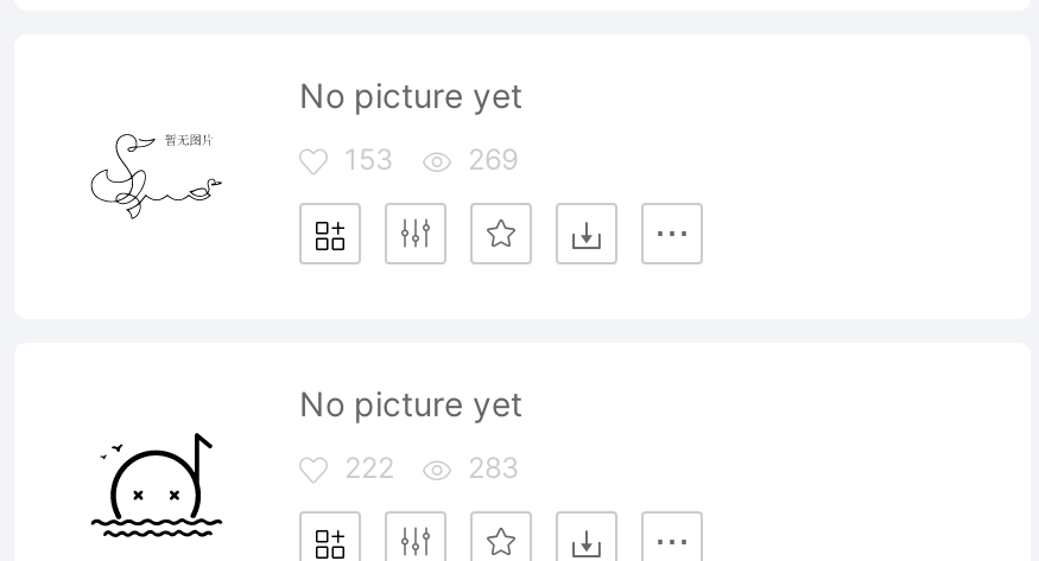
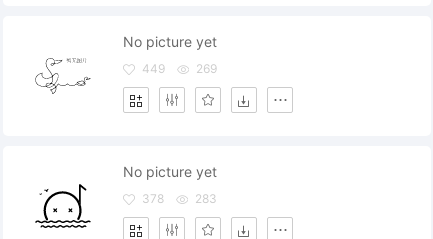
- 153
+ 449

- 222
+ 378
